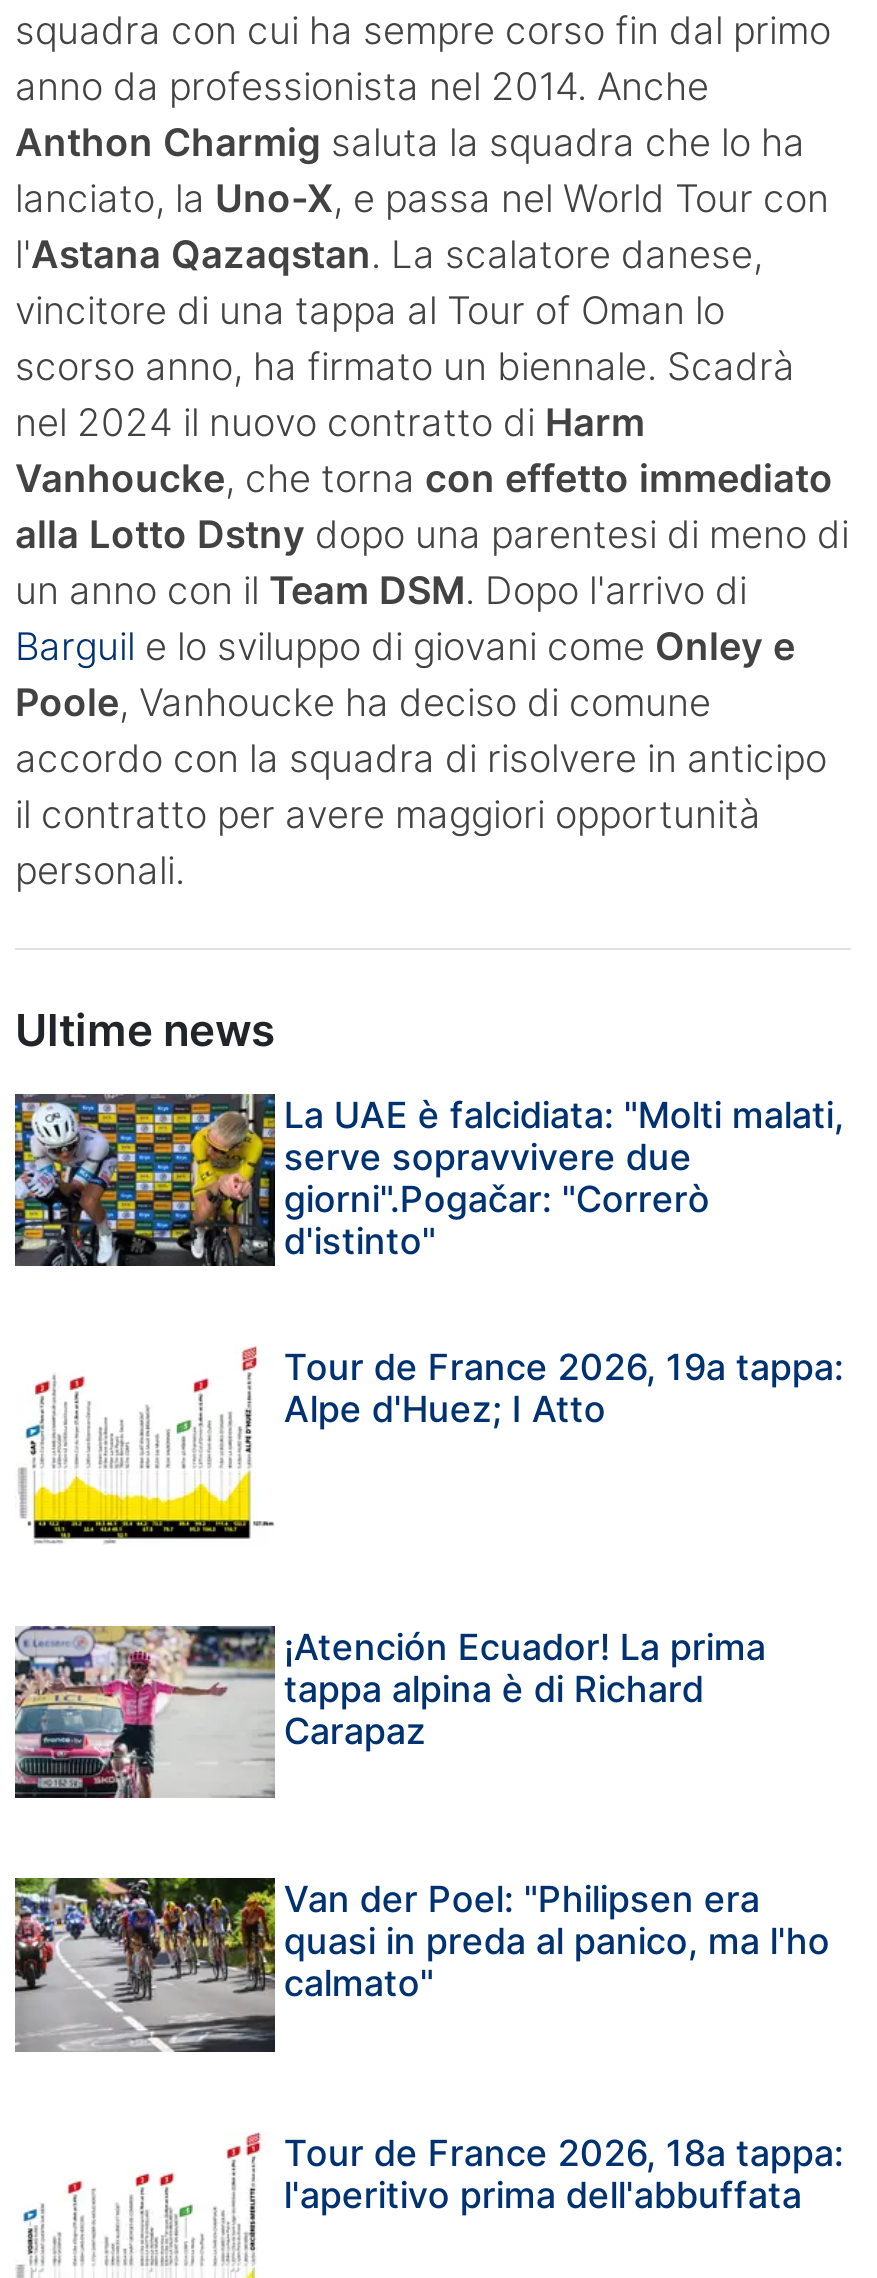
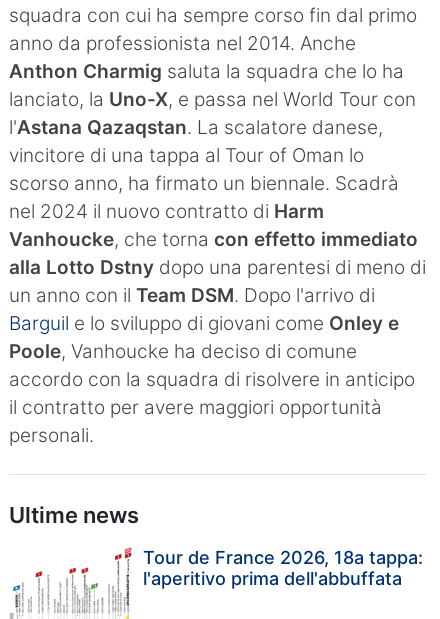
- [image]
- La UAE è falcidiata: "Molti malati,
- serve sopravvivere due
- giorni".Pogačar: "Correrò
- d'istinto"
- Tour de France 2026, 19a tappa:
- Alpe d'Huez; I Atto

- [image]

- [image]
- ¡Atención Ecuador! La prima
- tappa alpina è di Richard
- Carapaz

- [image]
- Van der Poel: "Philipsen era
- quasi in preda al panico, ma l'ho
- calmato"
